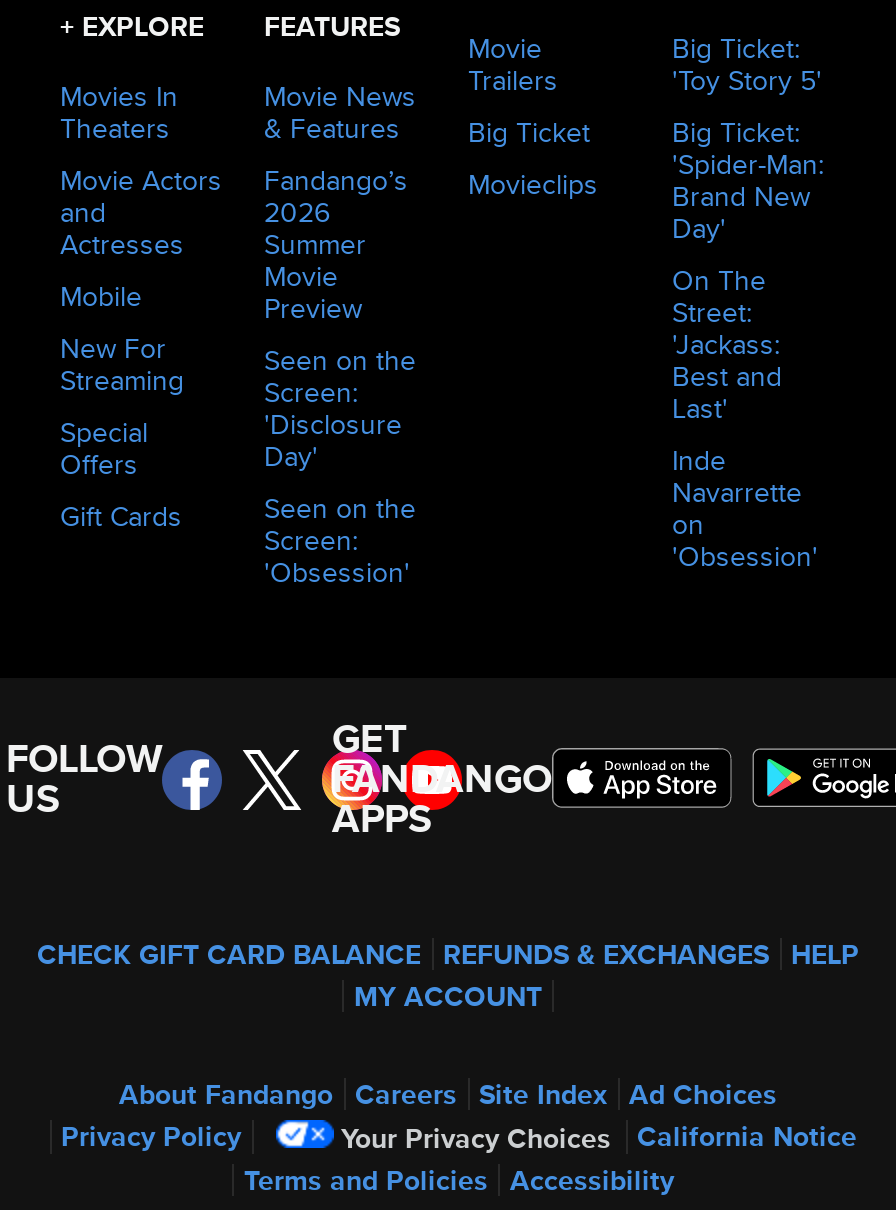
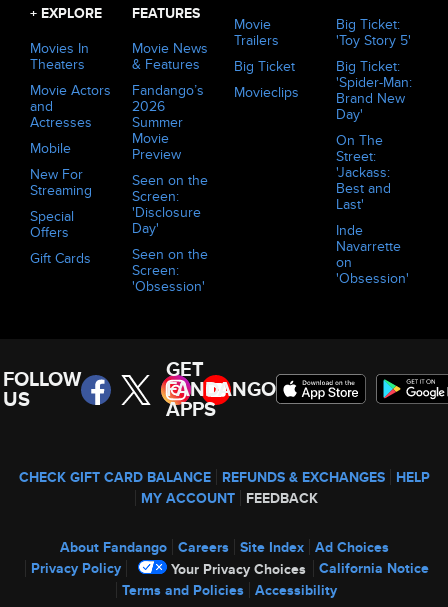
- MY ACCOUNT
+ MY ACCOUNT FEEDBACK
